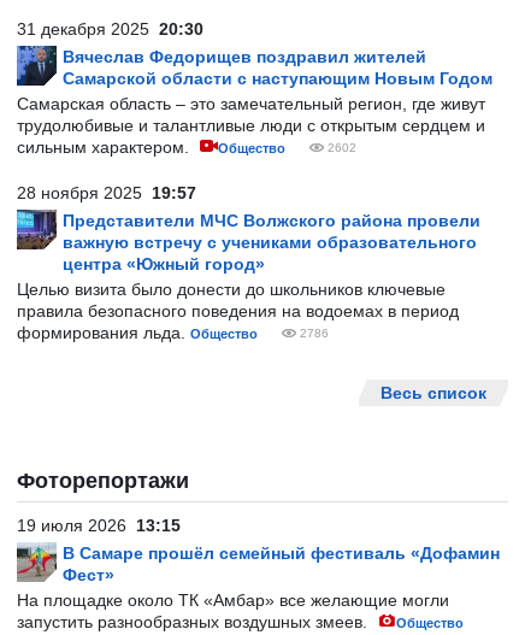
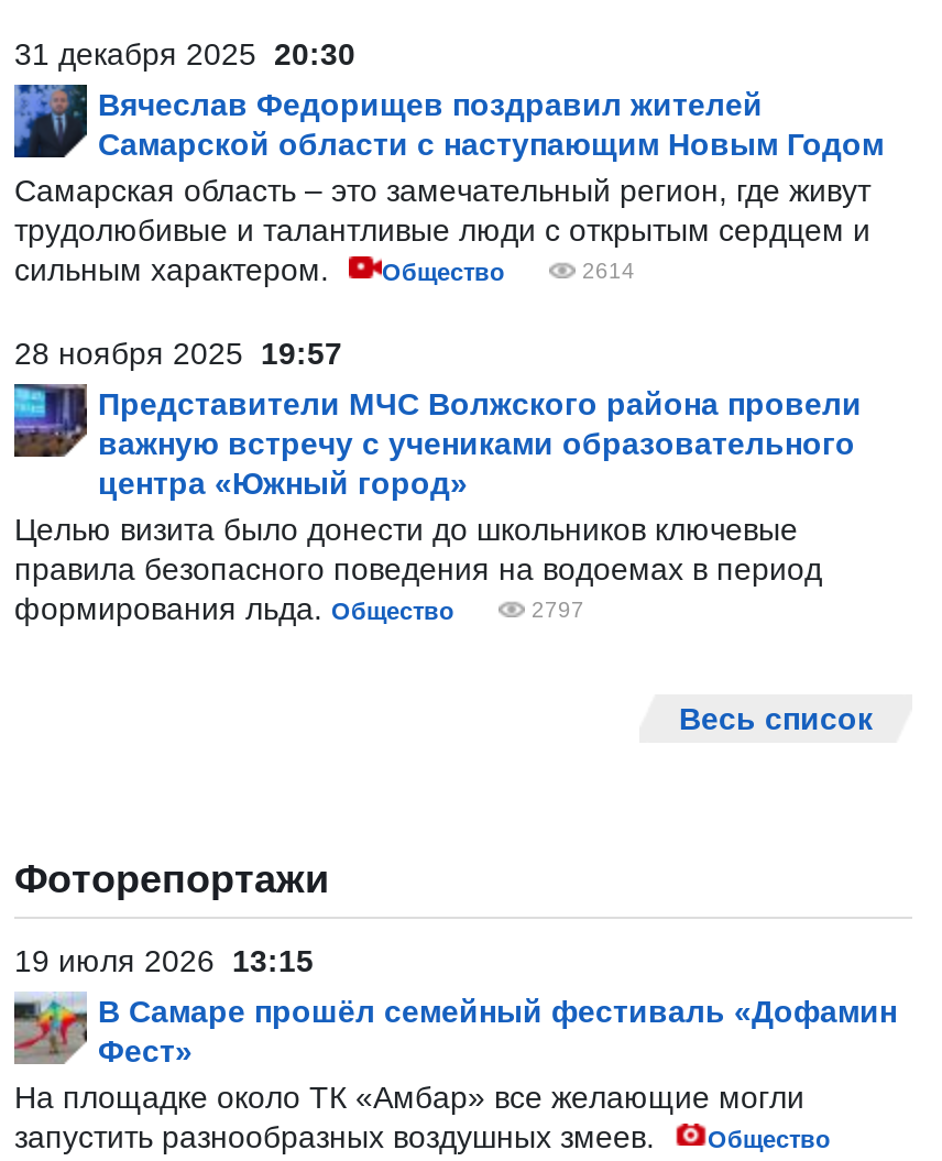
- 2602
+ 2614

- 2786
+ 2797
